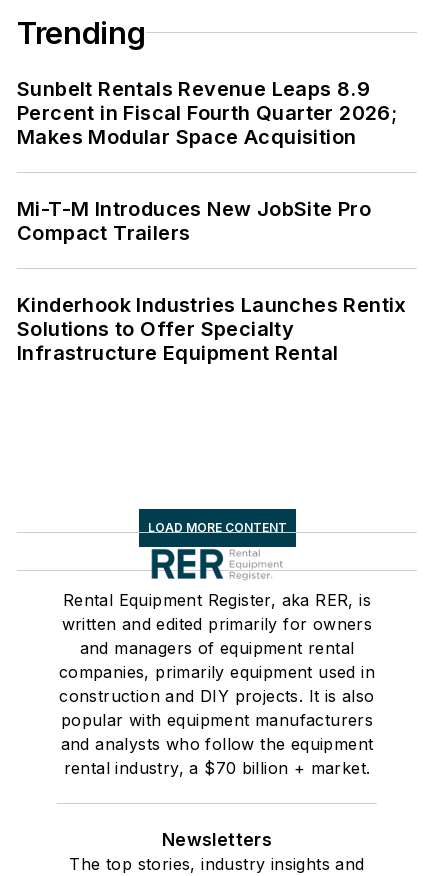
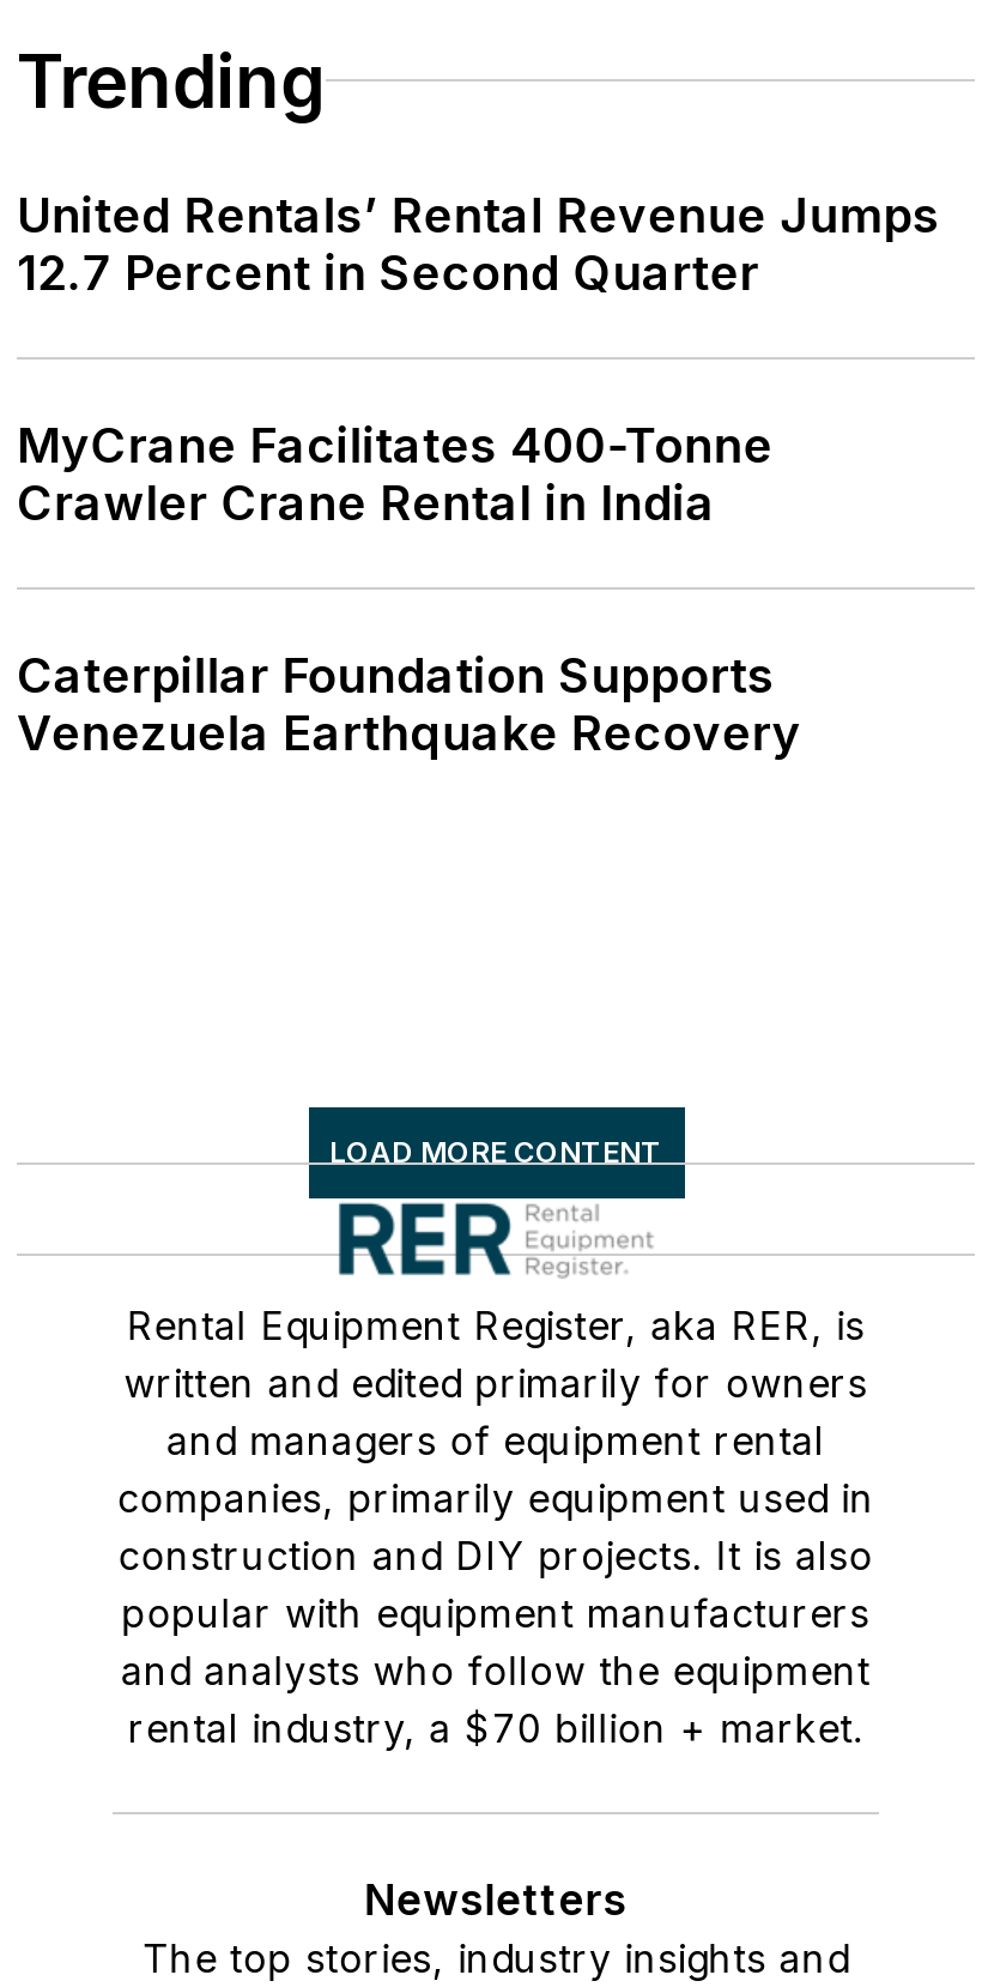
- Sunbelt Rentals Revenue Leaps 8.9
- Percent in Fiscal Fourth Quarter 2026;
- Makes Modular Space Acquisition
+ United Rentals’ Rental Revenue Jumps
+ 12.7 Percent in Second Quarter

- Mi-T-M Introduces New JobSite Pro
- Compact Trailers
+ MyCrane Facilitates 400-Tonne
+ Crawler Crane Rental in India

- Kinderhook Industries Launches Rentix
- Solutions to Offer Specialty
- Infrastructure Equipment Rental
+ Caterpillar Foundation Supports
+ Venezuela Earthquake Recovery
